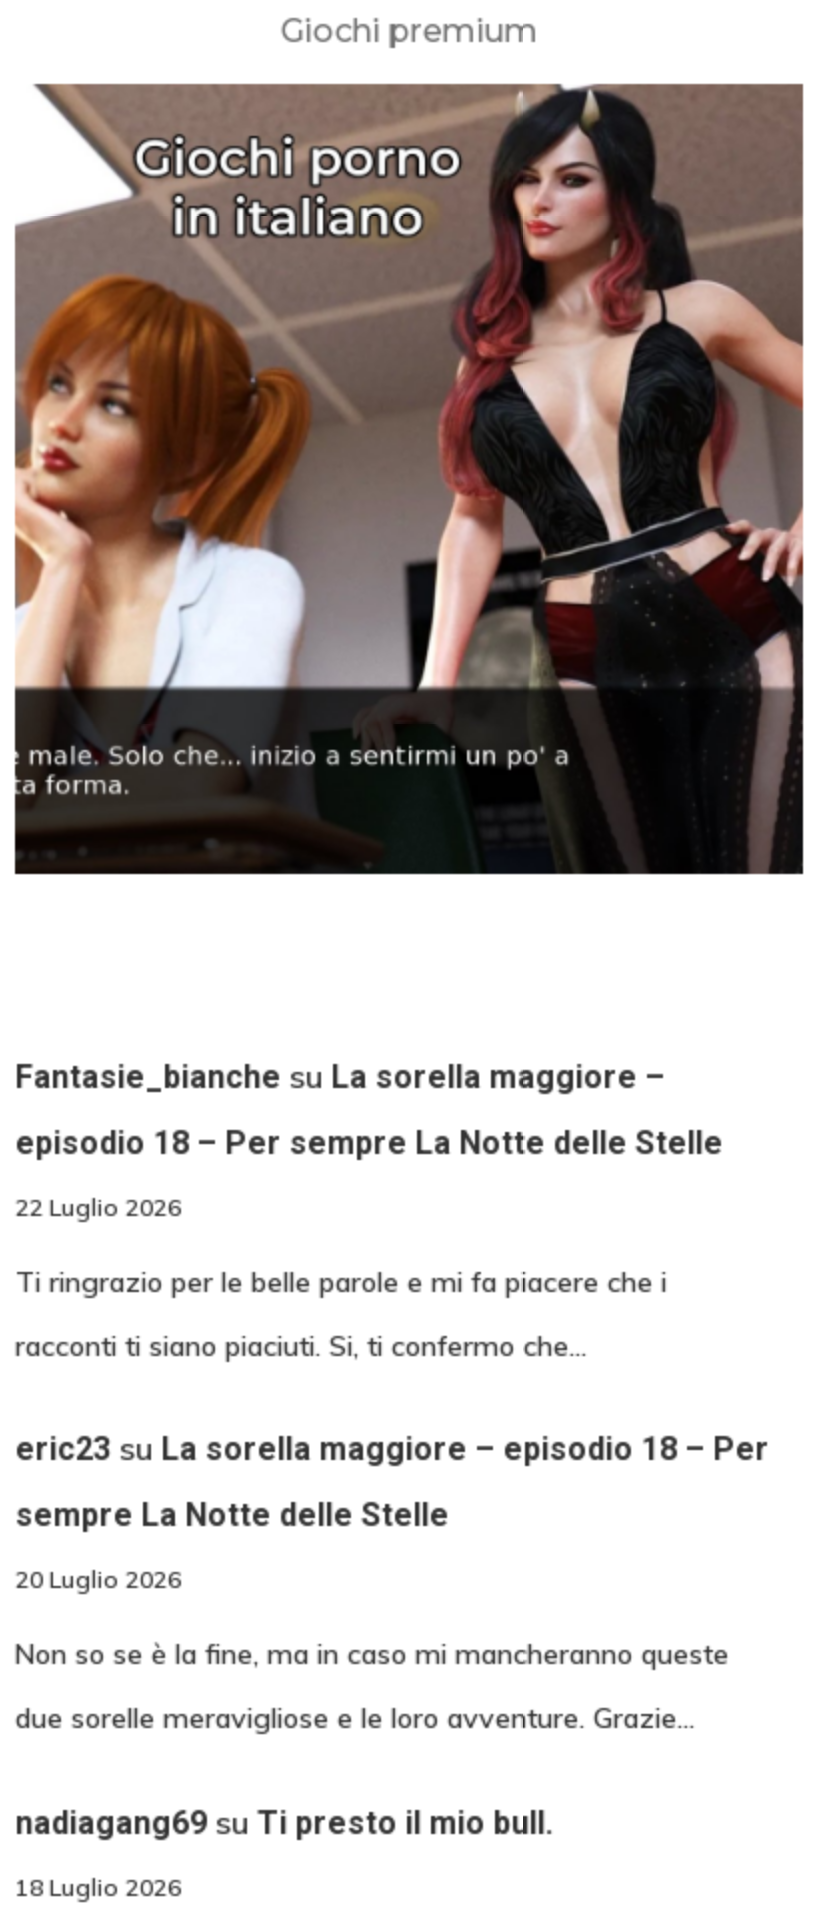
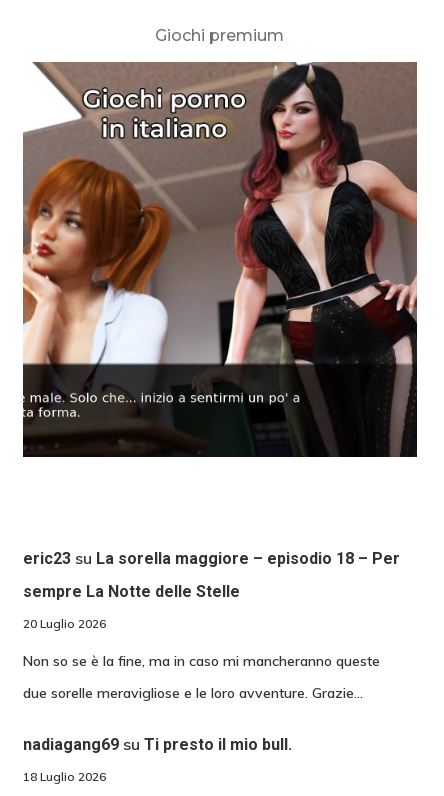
- Fantasie_bianche su La sorella maggiore –
- episodio 18 – Per sempre La Notte delle Stelle
- 22 Luglio 2026
- Ti ringrazio per le belle parole e mi fa piacere che i
- racconti ti siano piaciuti. Si, ti confermo che…
